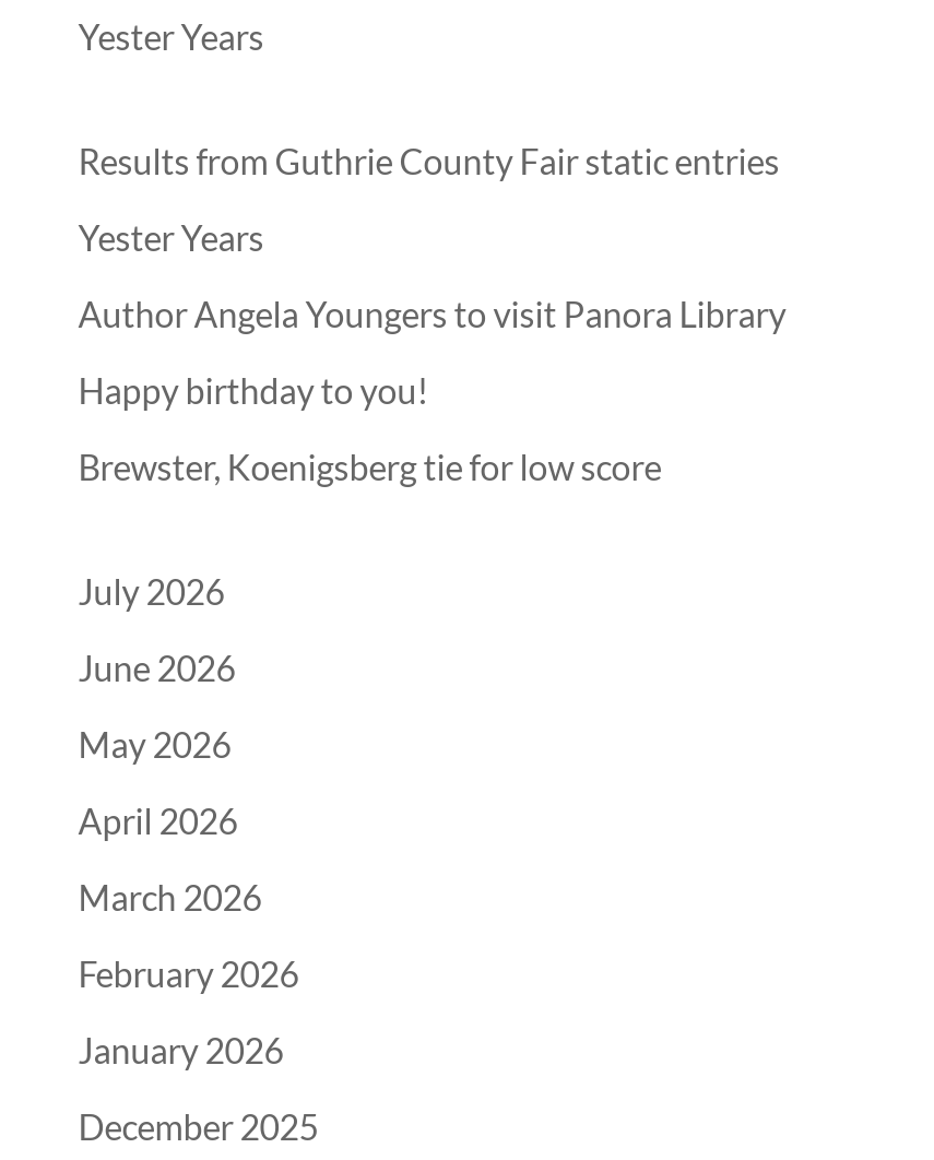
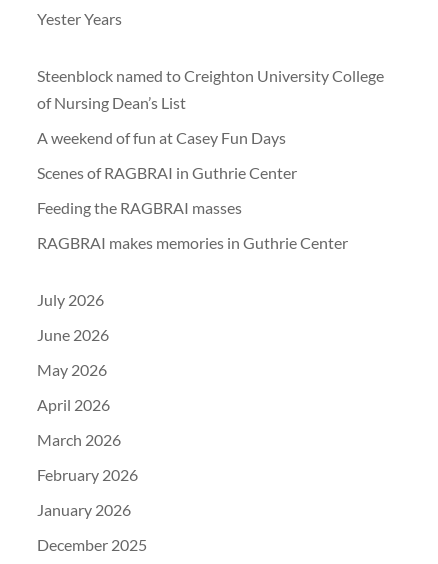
- Results from Guthrie County Fair static entries
+ Steenblock named to Creighton University College
+ of Nursing Dean’s List

- Yester Years
+ A weekend of fun at Casey Fun Days

- Author Angela Youngers to visit Panora Library
+ Scenes of RAGBRAI in Guthrie Center

- Happy birthday to you!
+ Feeding the RAGBRAI masses

- Brewster, Koenigsberg tie for low score
+ RAGBRAI makes memories in Guthrie Center
